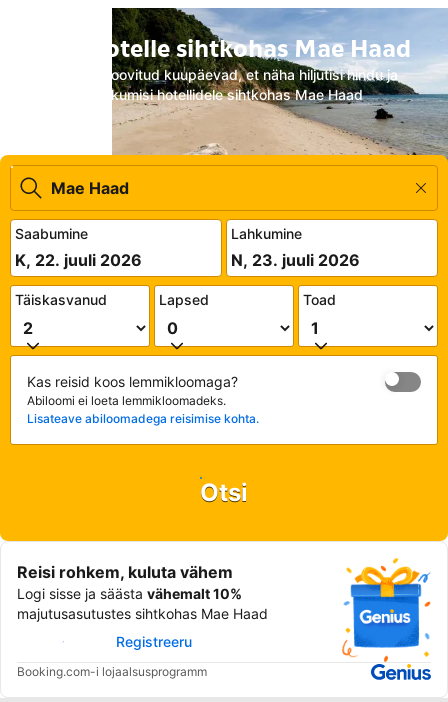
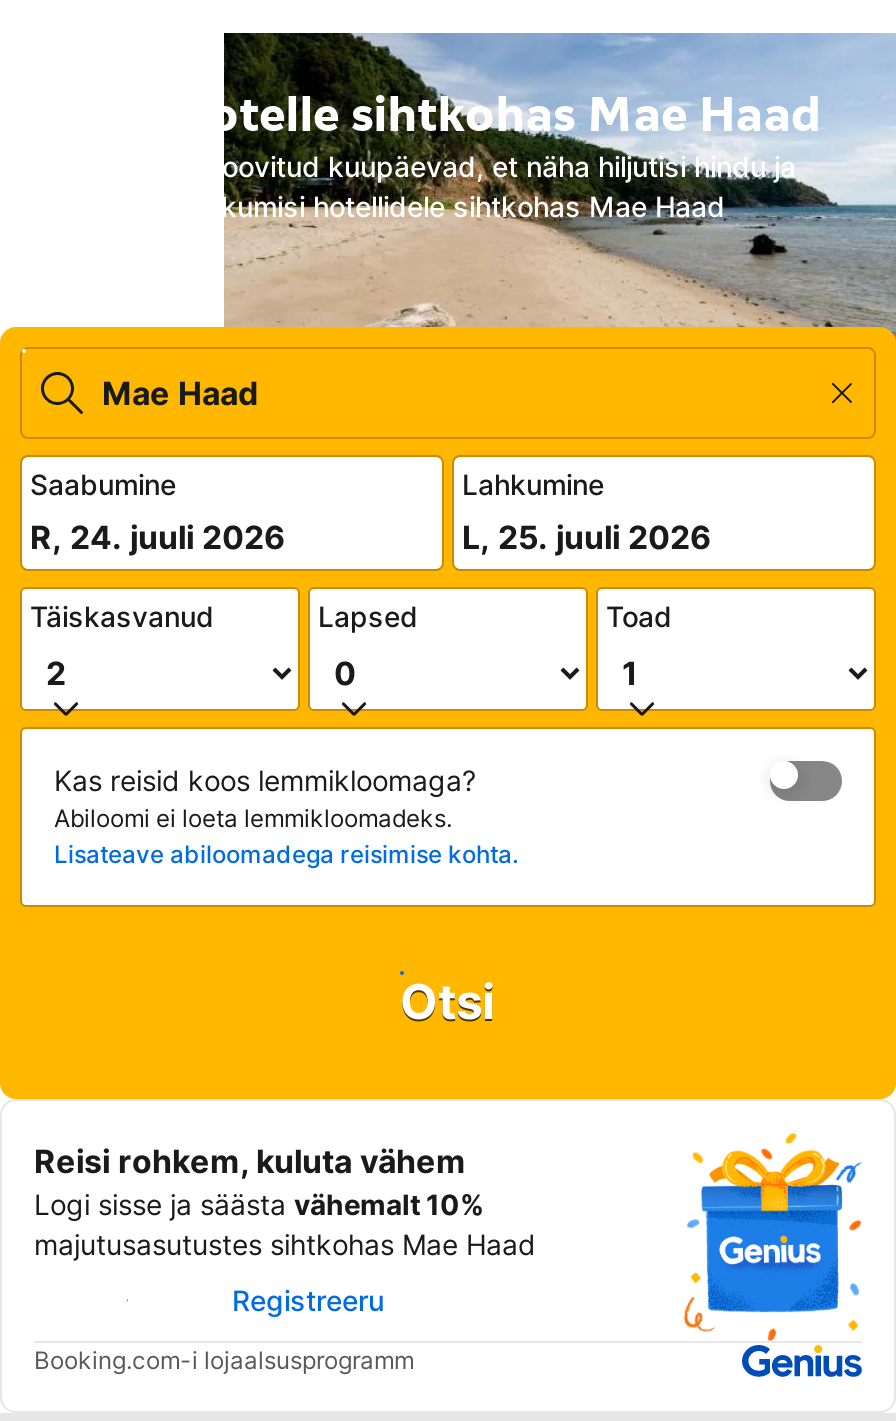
- K, 22. juuli 2026
+ R, 24. juuli 2026

- N, 23. juuli 2026
+ L, 25. juuli 2026
